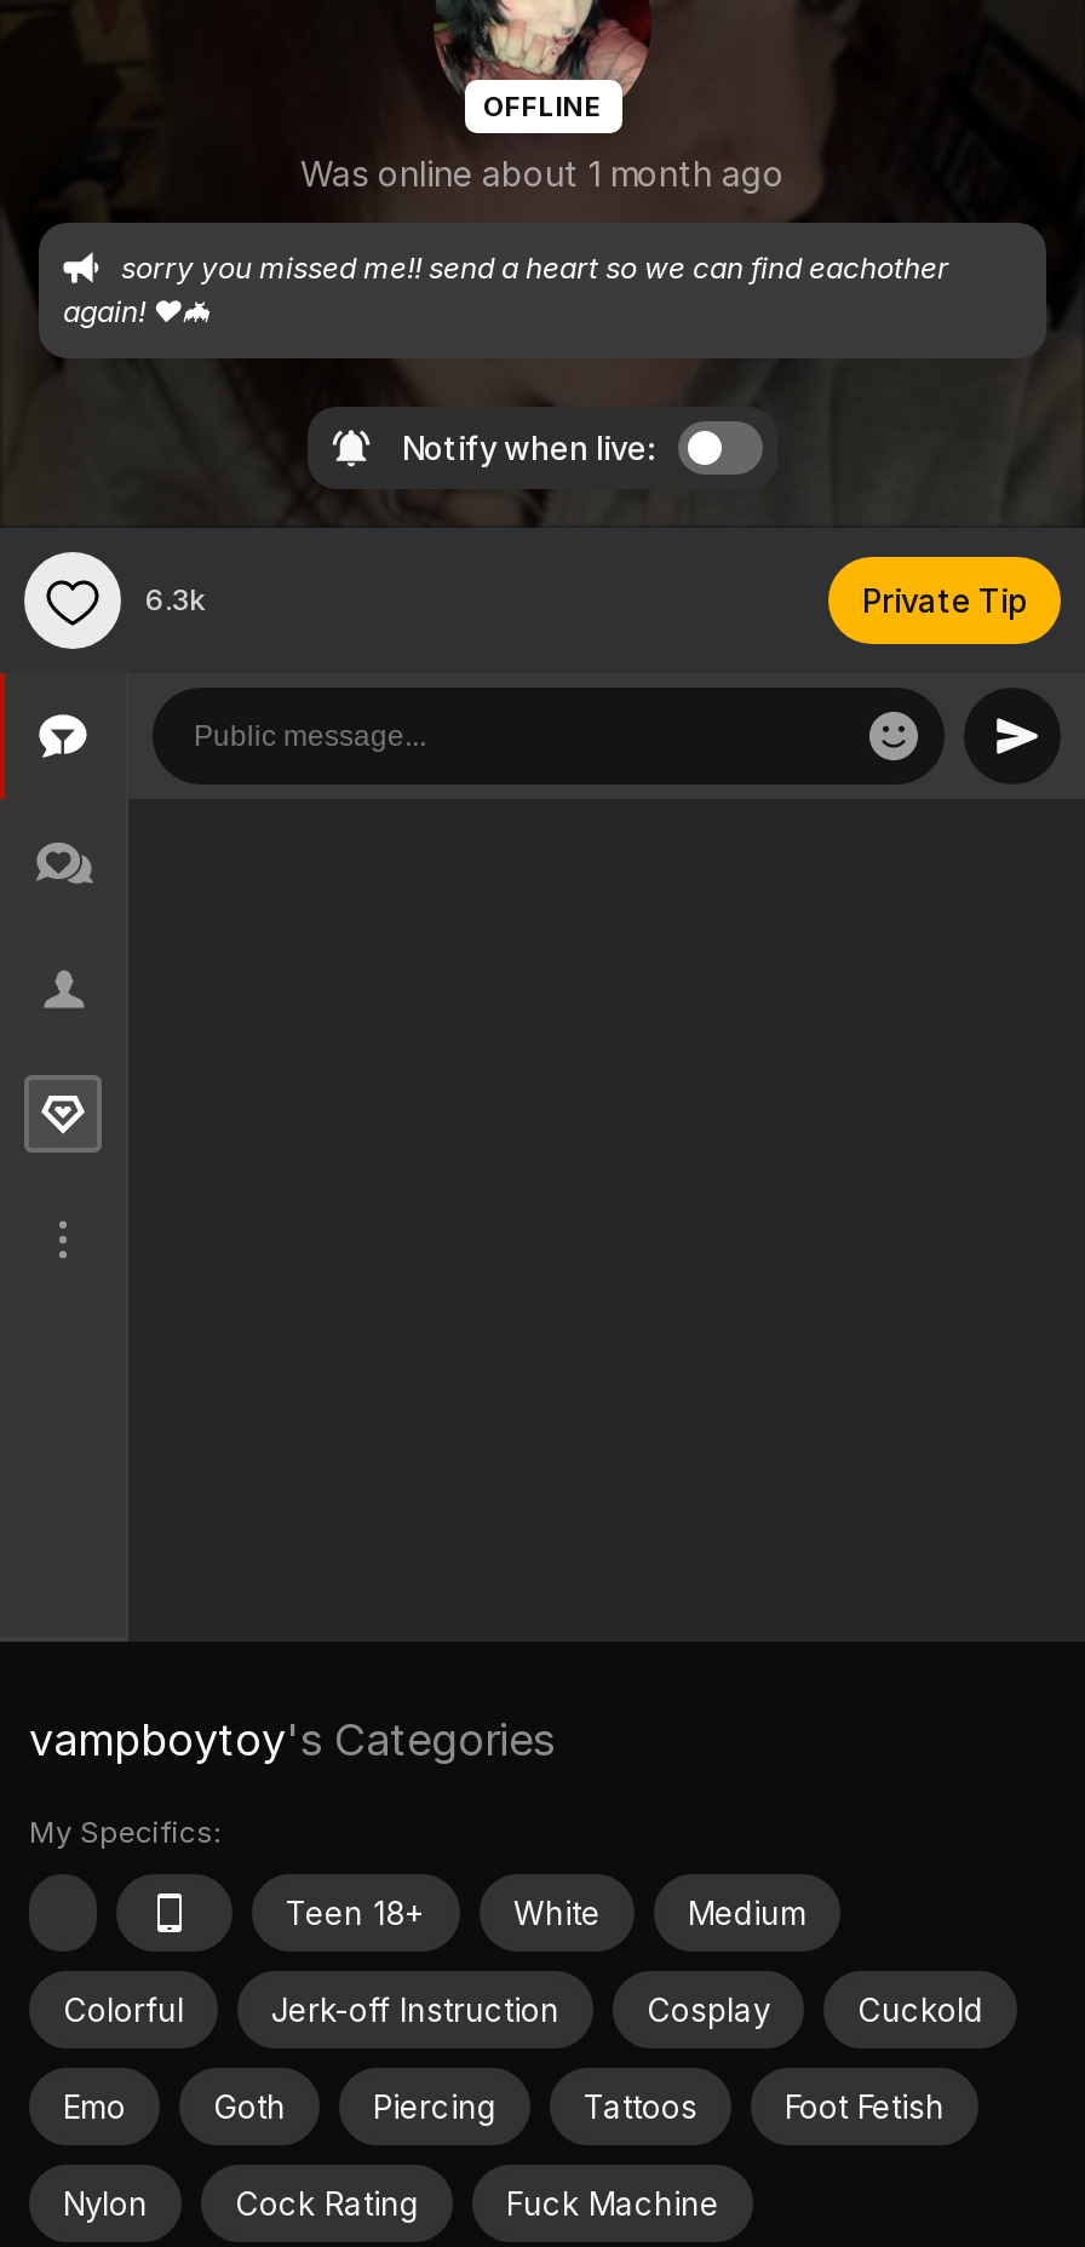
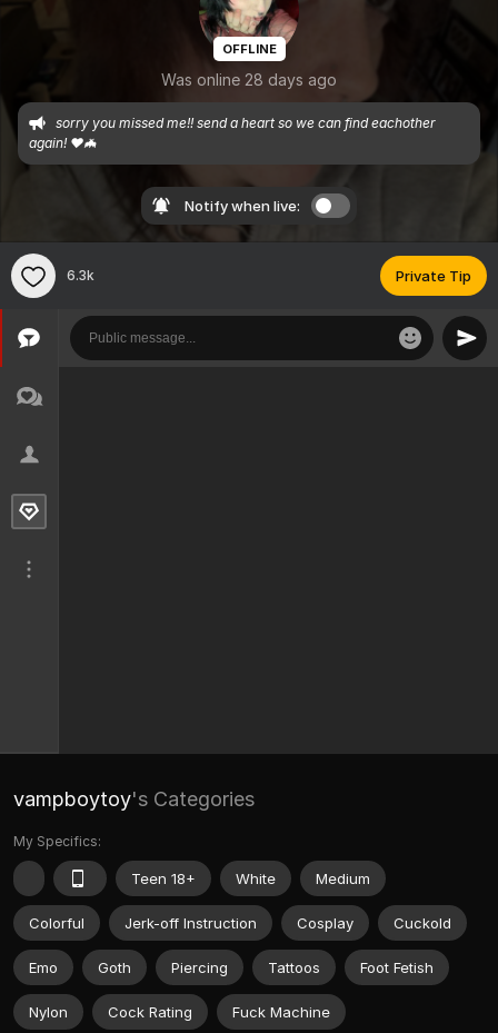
- Was online about 1 month ago
+ Was online 28 days ago
